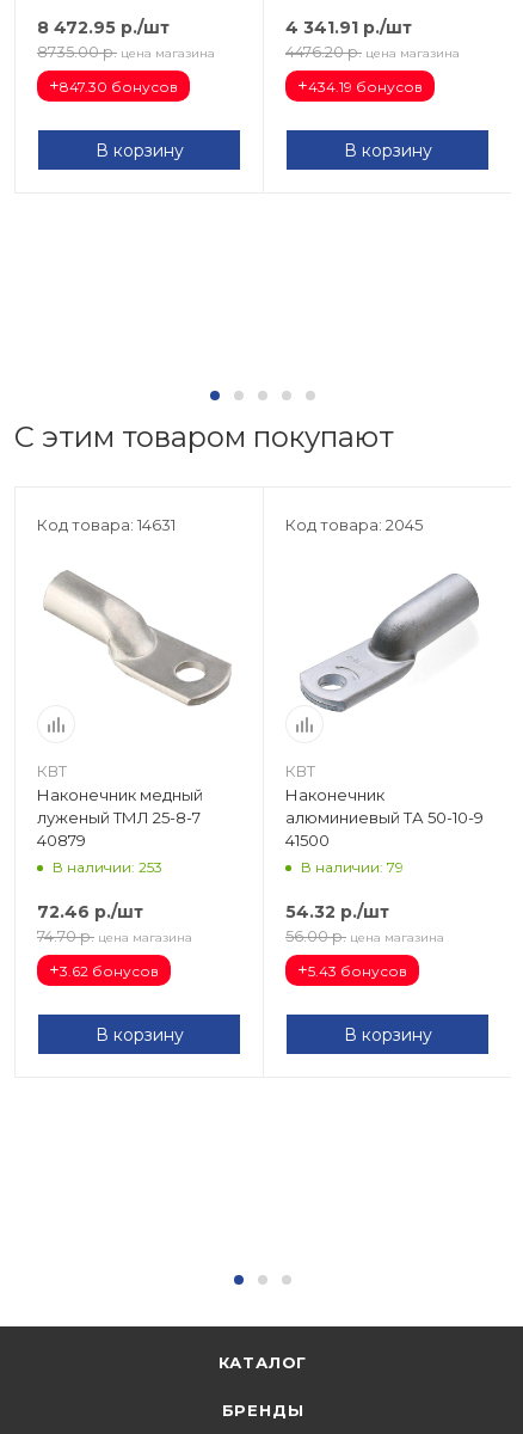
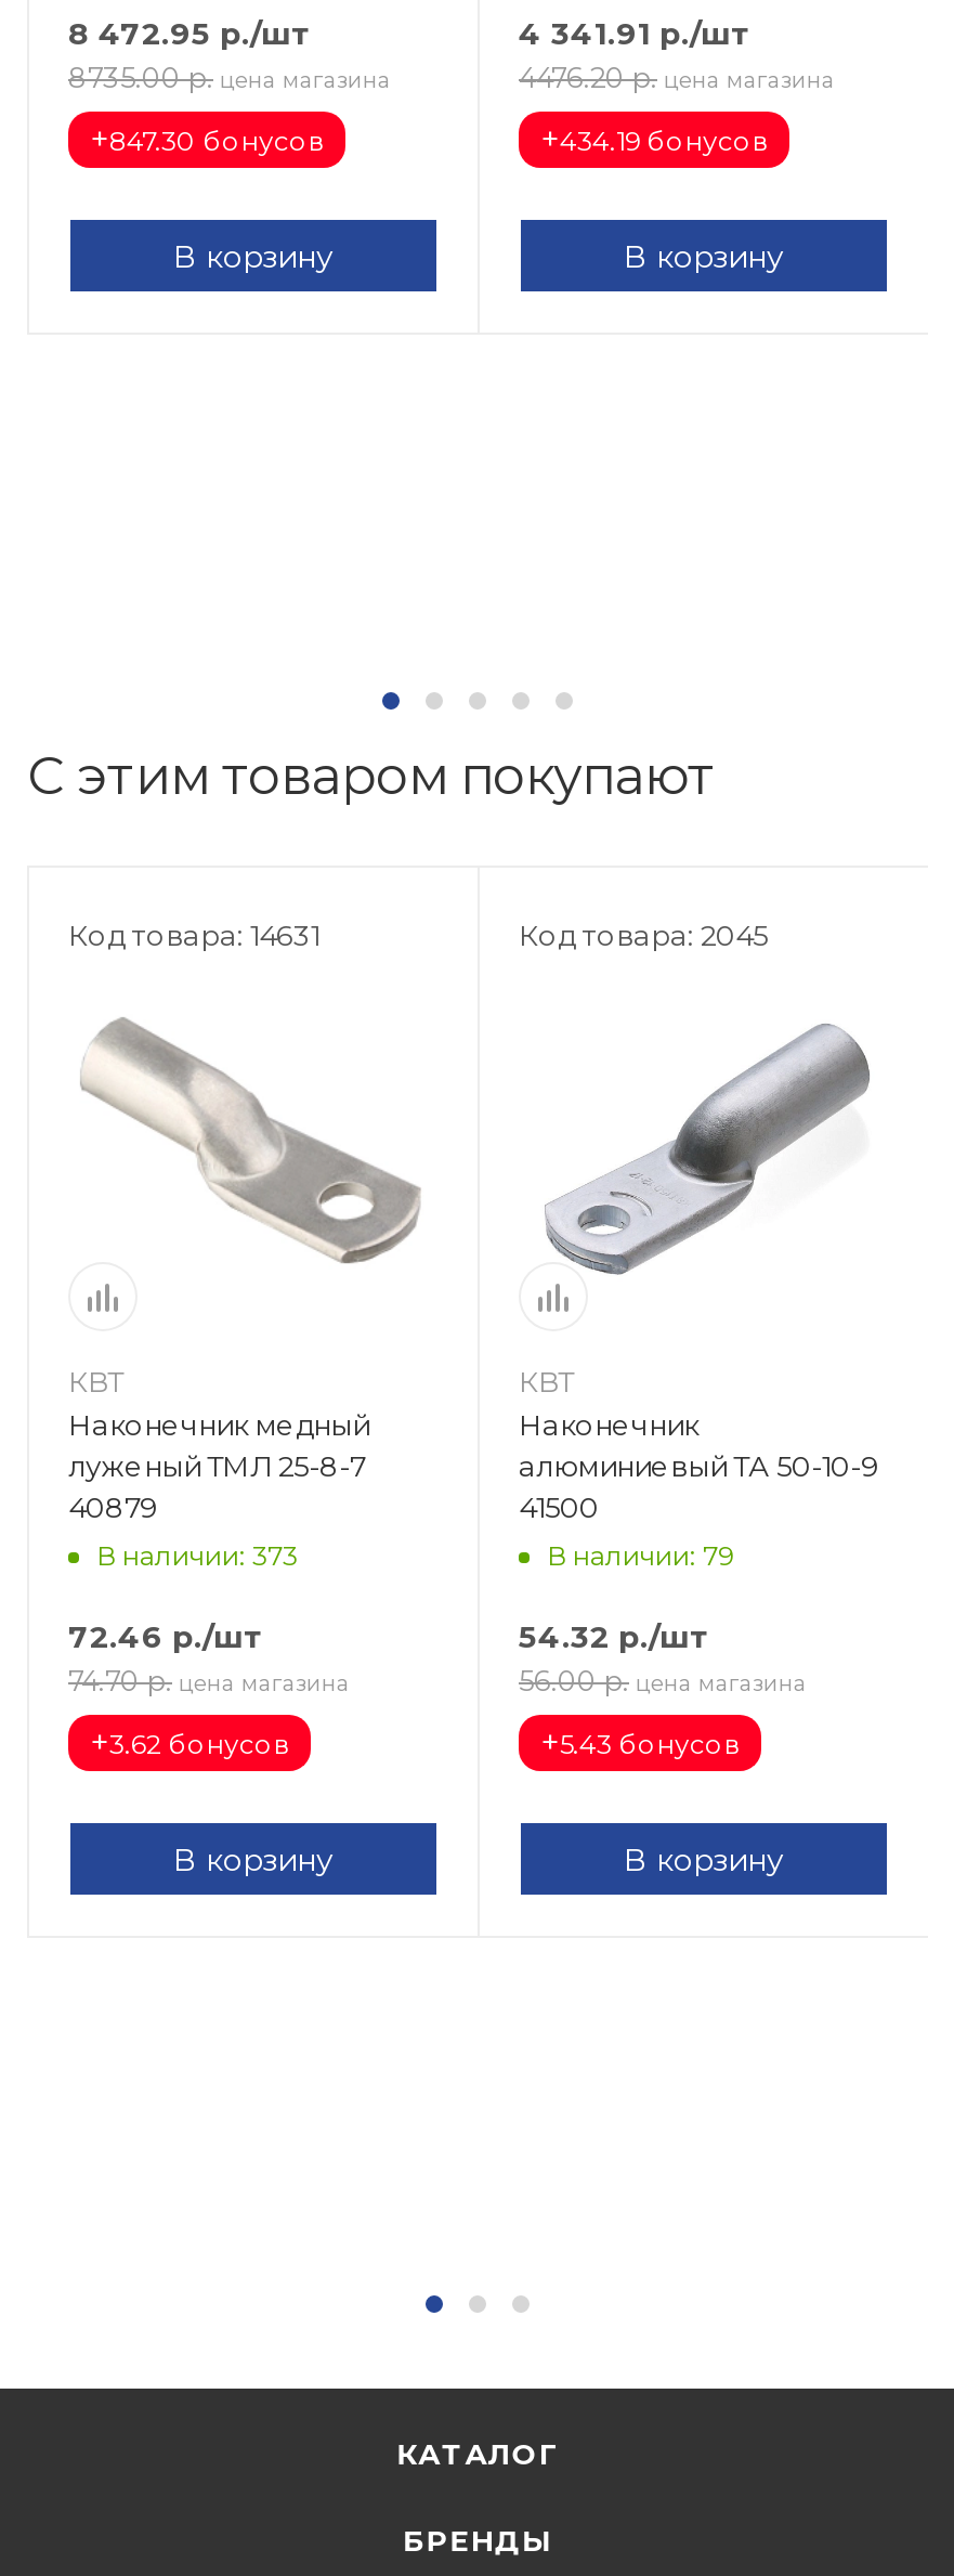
- В наличии: 253
+ В наличии: 373
